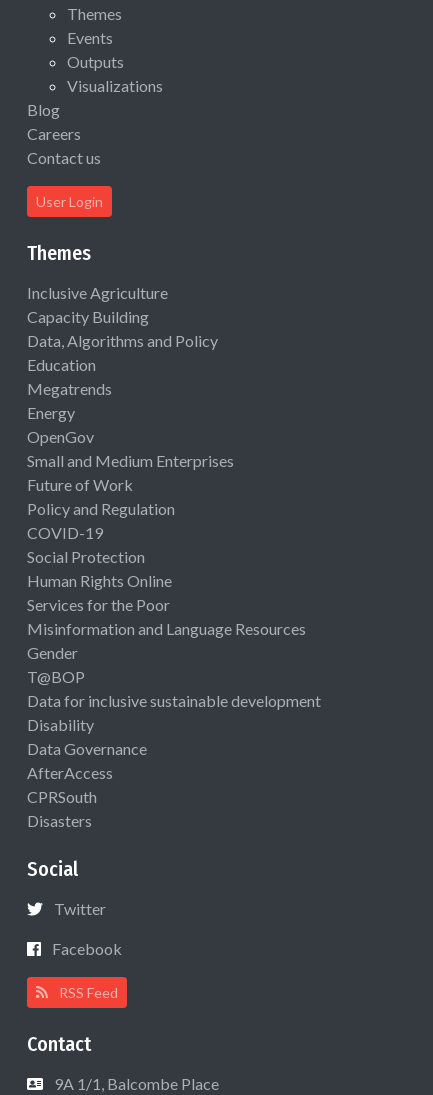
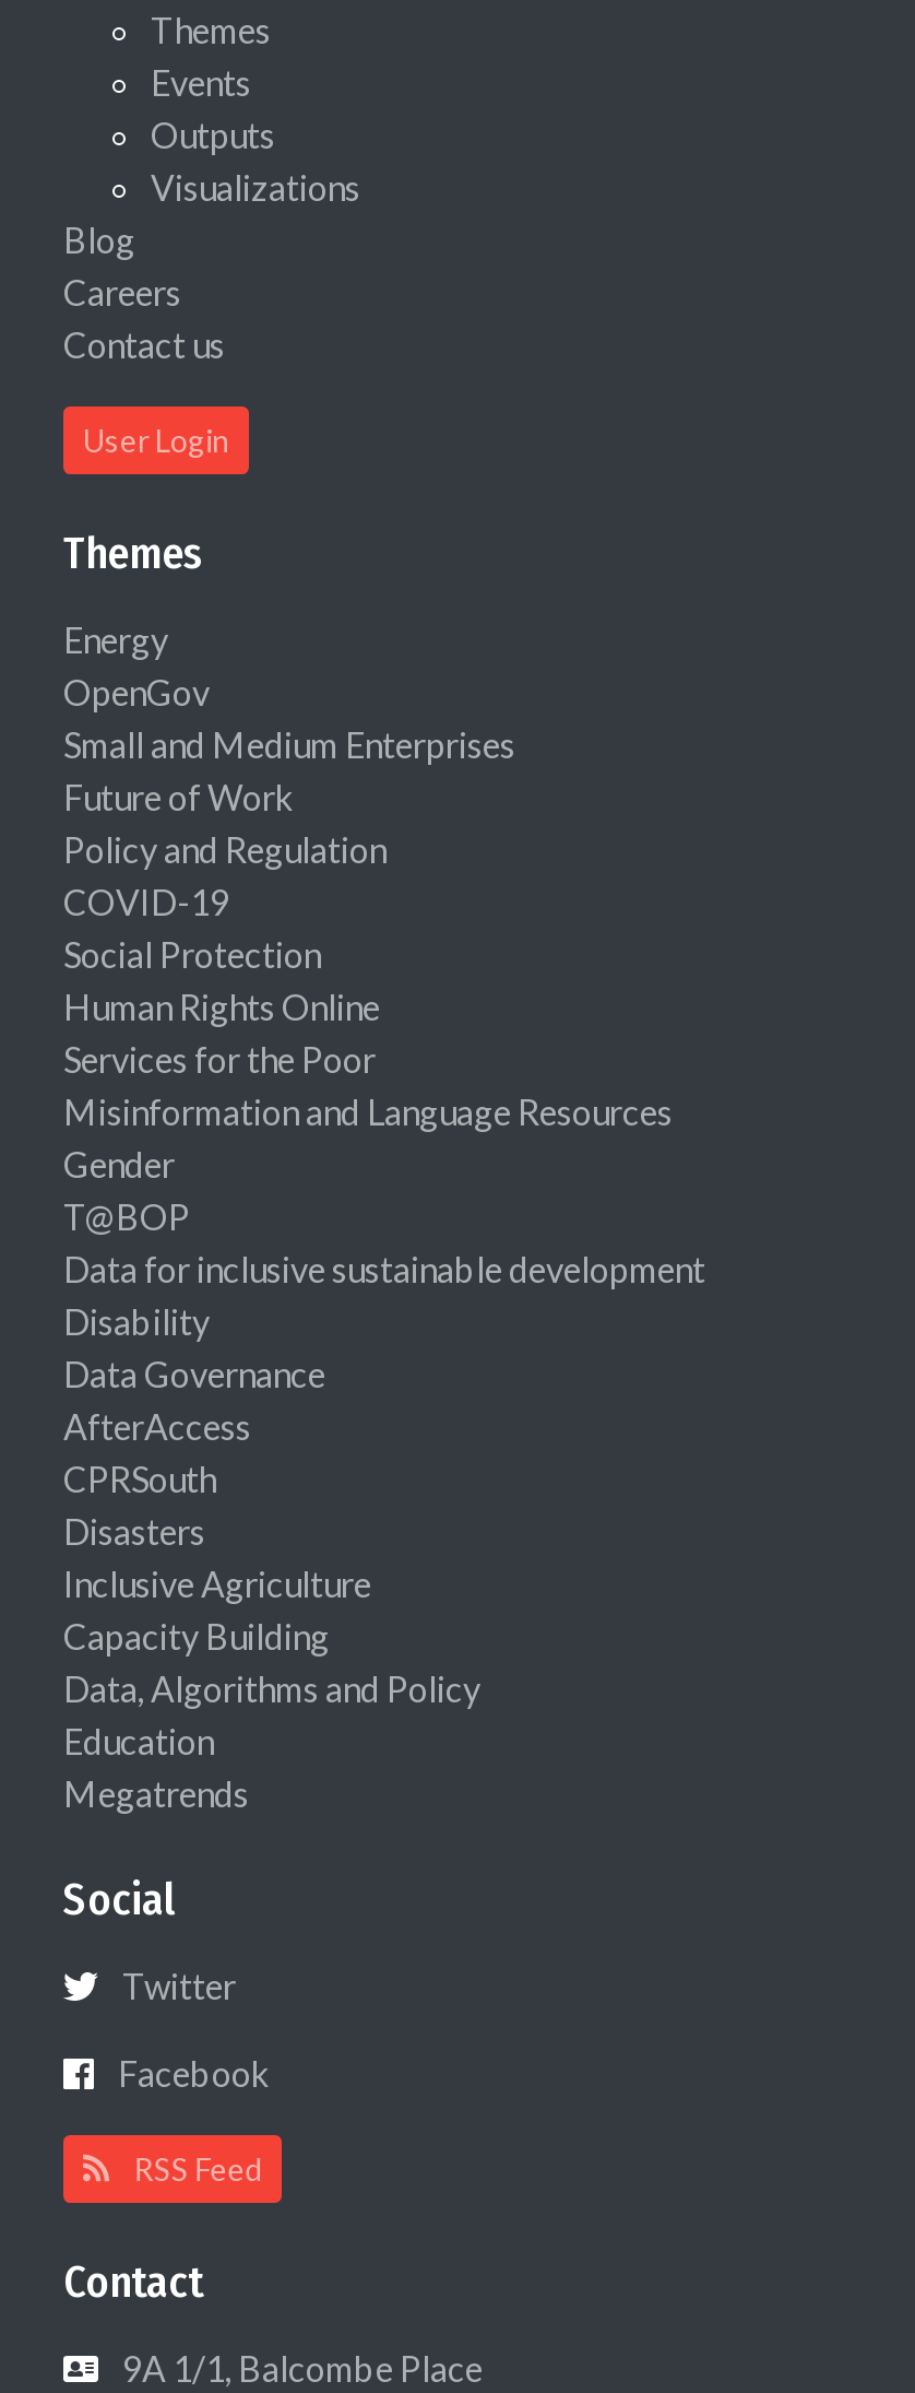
moved down: Inclusive Agriculture | Capacity Building | Data, Algorithms and Policy | Education | Megatrends

moved up: Energy | OpenGov | Small and Medium Enterprises | ... | CPRSouth | Disasters
